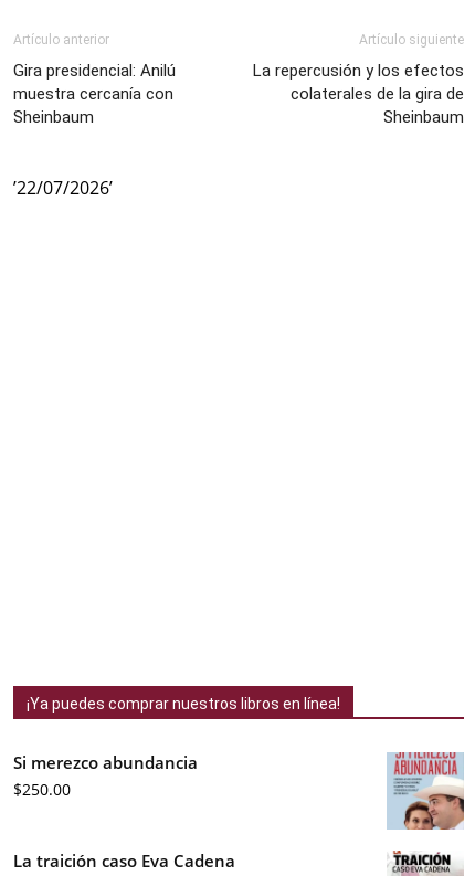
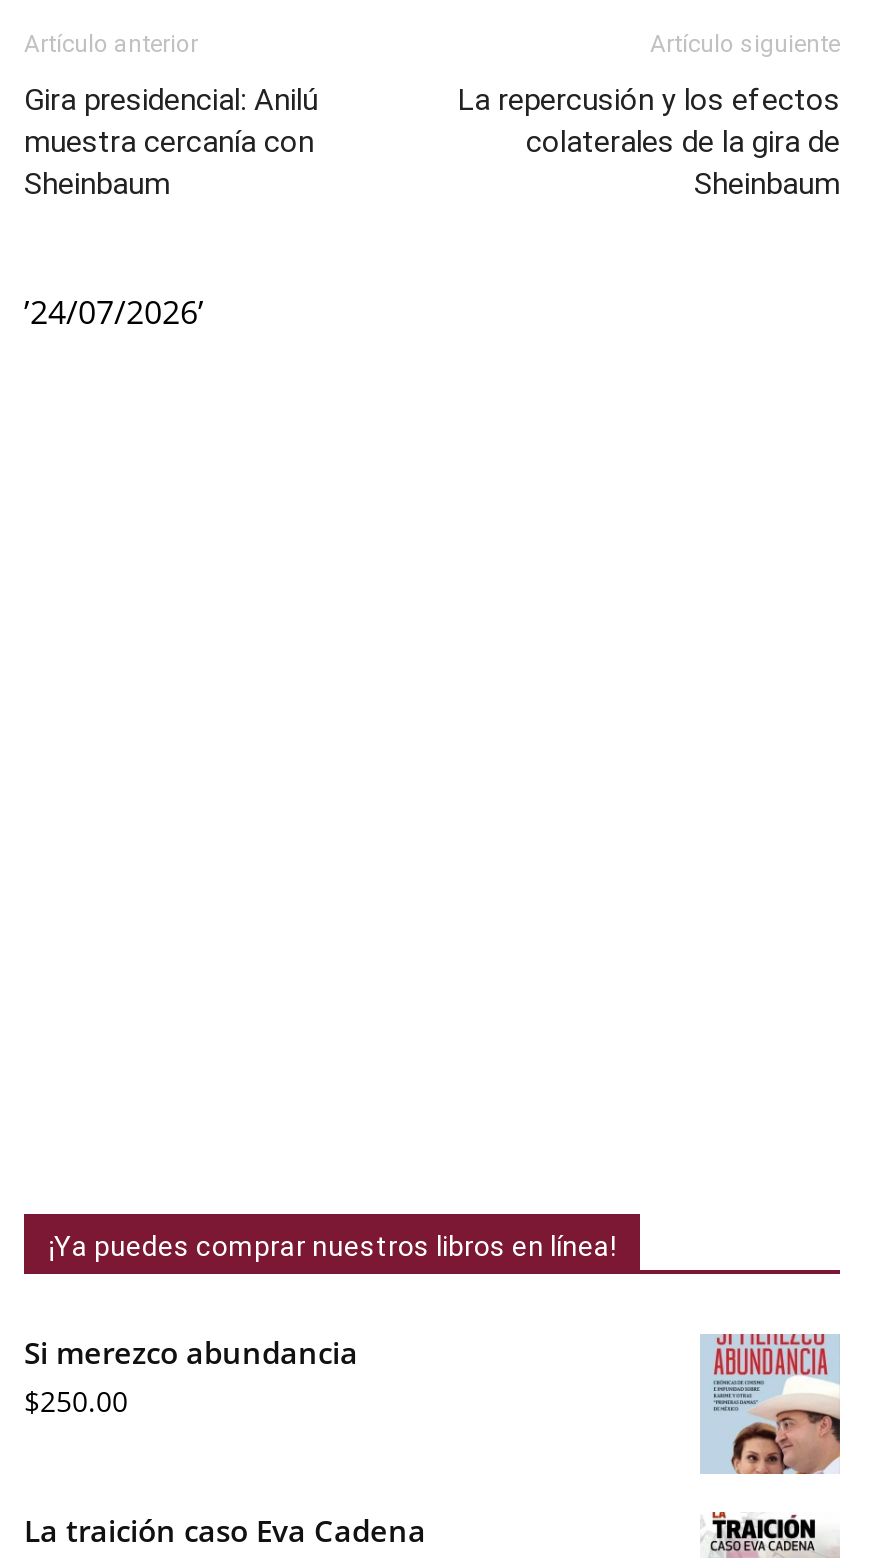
- ’22/07/2026’
+ ’24/07/2026’
